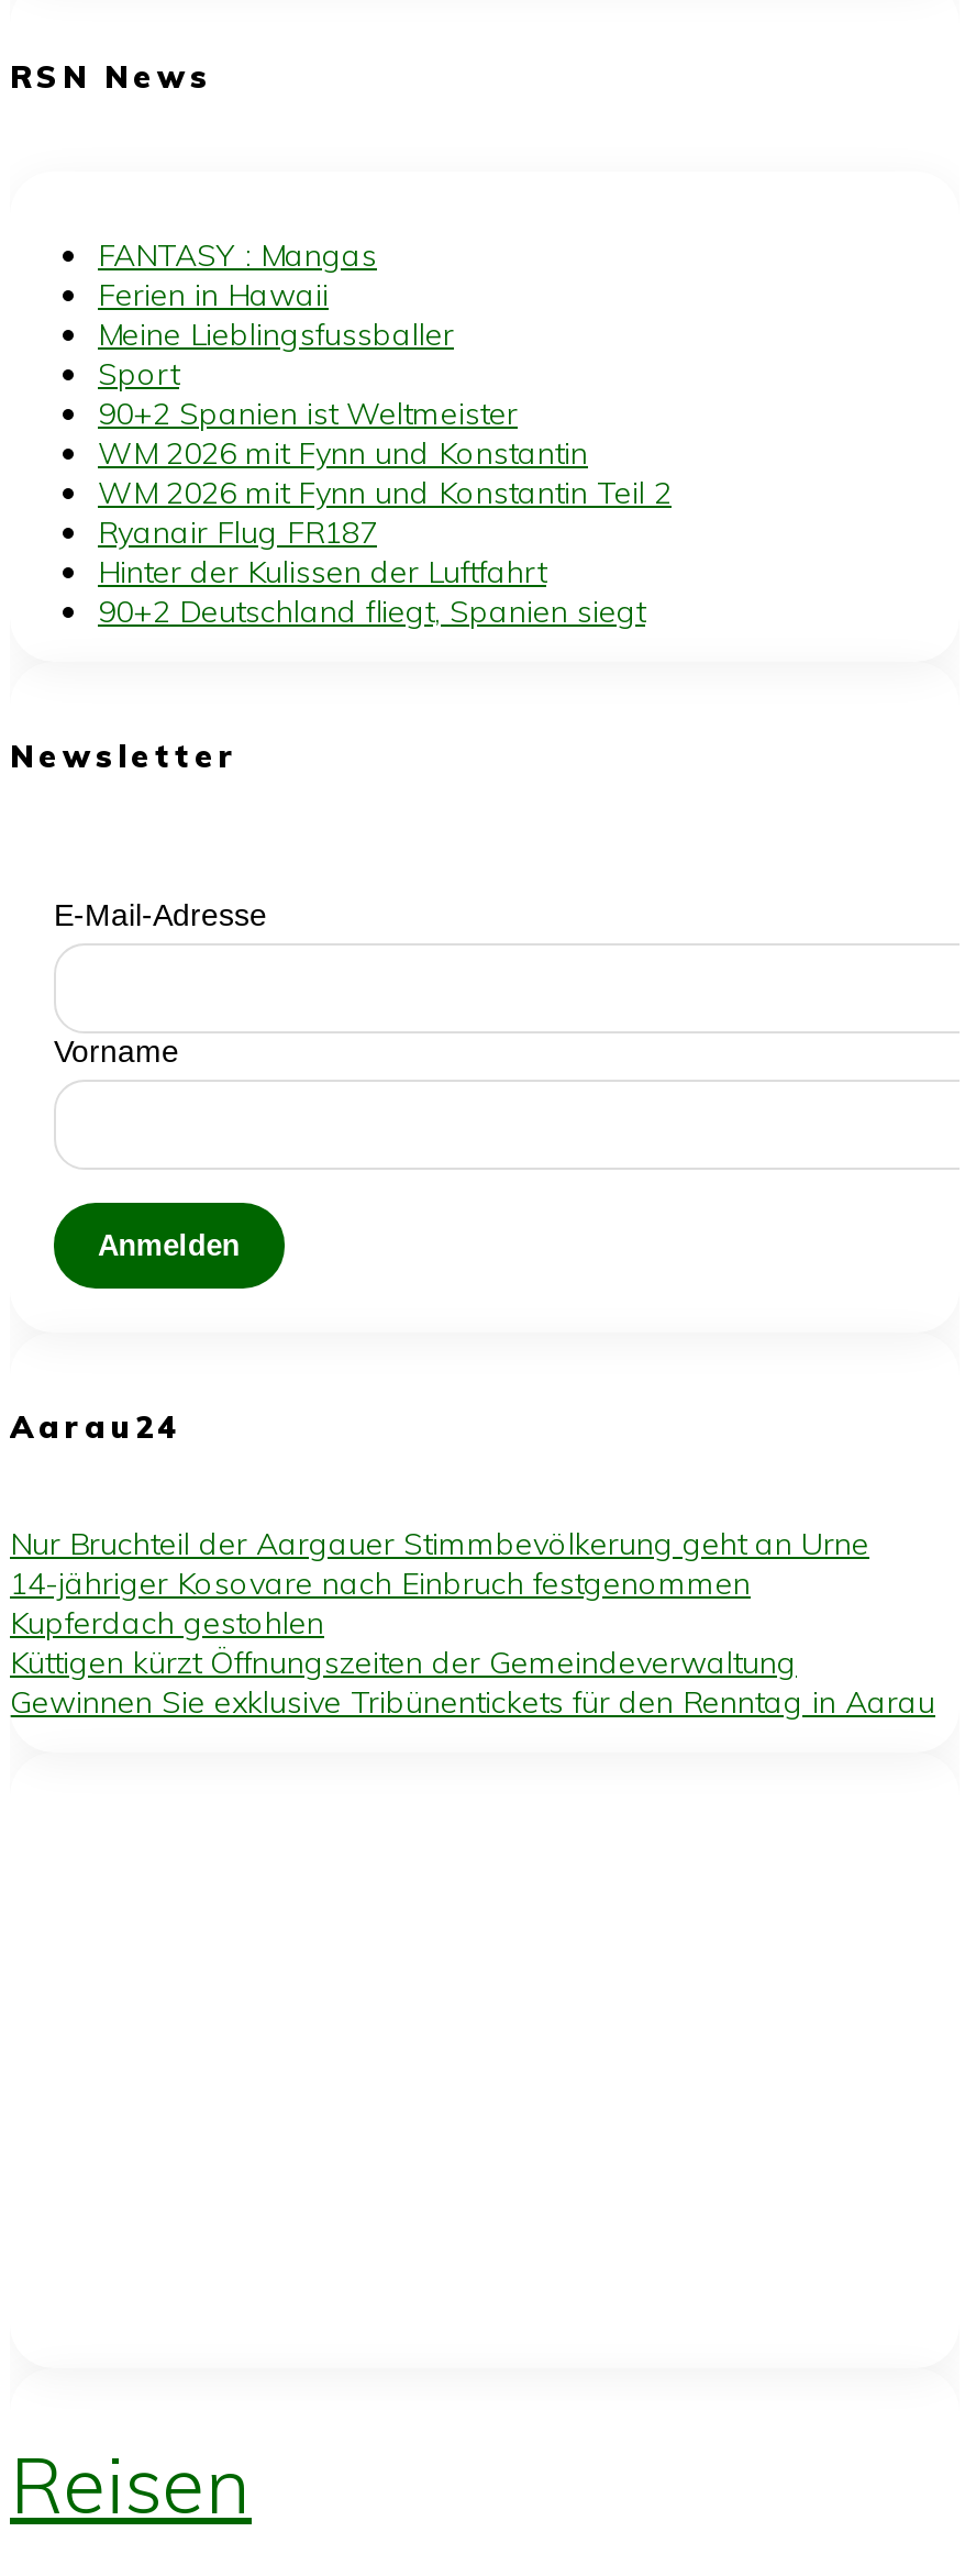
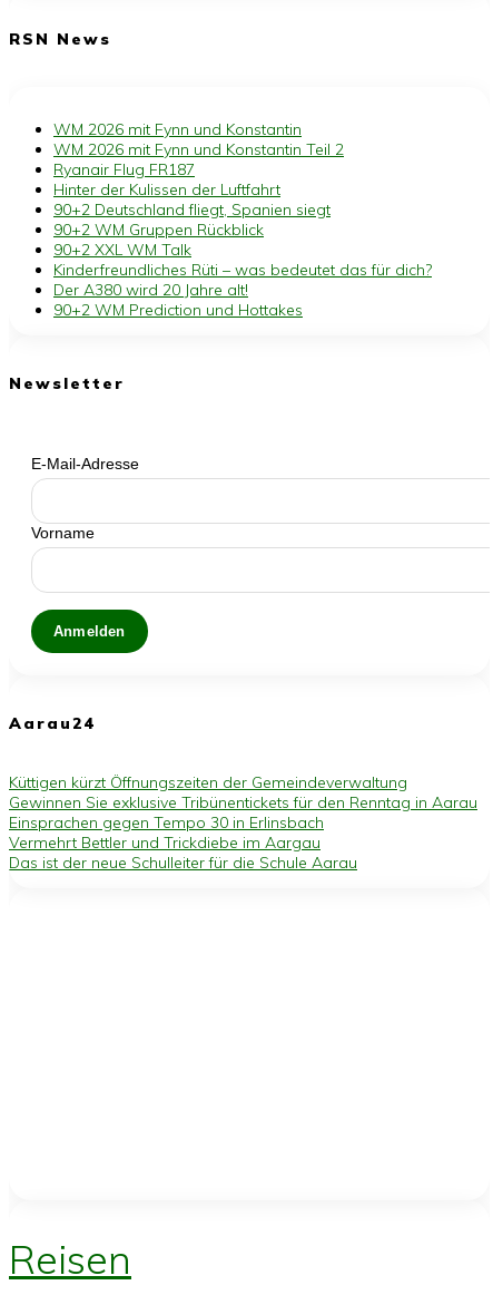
- FANTASY : Mangas
- Ferien in Hawaii
- Meine Lieblingsfussballer
- Sport
- 90+2 Spanien ist Weltmeister

moved up: WM 2026 mit Fynn und Konstantin | WM 2026 mit Fynn und Konstantin Teil 2 | Ryanair Flug FR187 | Hinter der Kulissen der Luftfahrt | 90+2 Deutschland fliegt, Spanien siegt

+ 90+2 WM Gruppen Rückblick
+ 90+2 XXL WM Talk
+ Kinderfreundliches Rüti – was bedeutet das für dich?
+ Der A380 wird 20 Jahre alt!
+ 90+2 WM Prediction und Hottakes

- Nur Bruchteil der Aargauer Stimmbevölkerung geht an Urne
- 14-jähriger Kosovare nach Einbruch festgenommen
- Kupferdach gestohlen

moved up: Küttigen kürzt Öffnungszeiten der Gemeindeverwaltung | Gewinnen Sie exklusive Tribünentickets für den Renntag in Aarau

+ Einsprachen gegen Tempo 30 in Erlinsbach
+ Vermehrt Bettler und Trickdiebe im Aargau
+ Das ist der neue Schulleiter für die Schule Aarau
